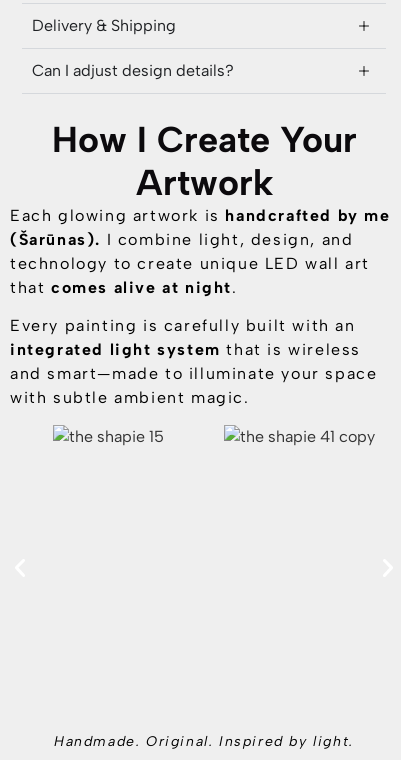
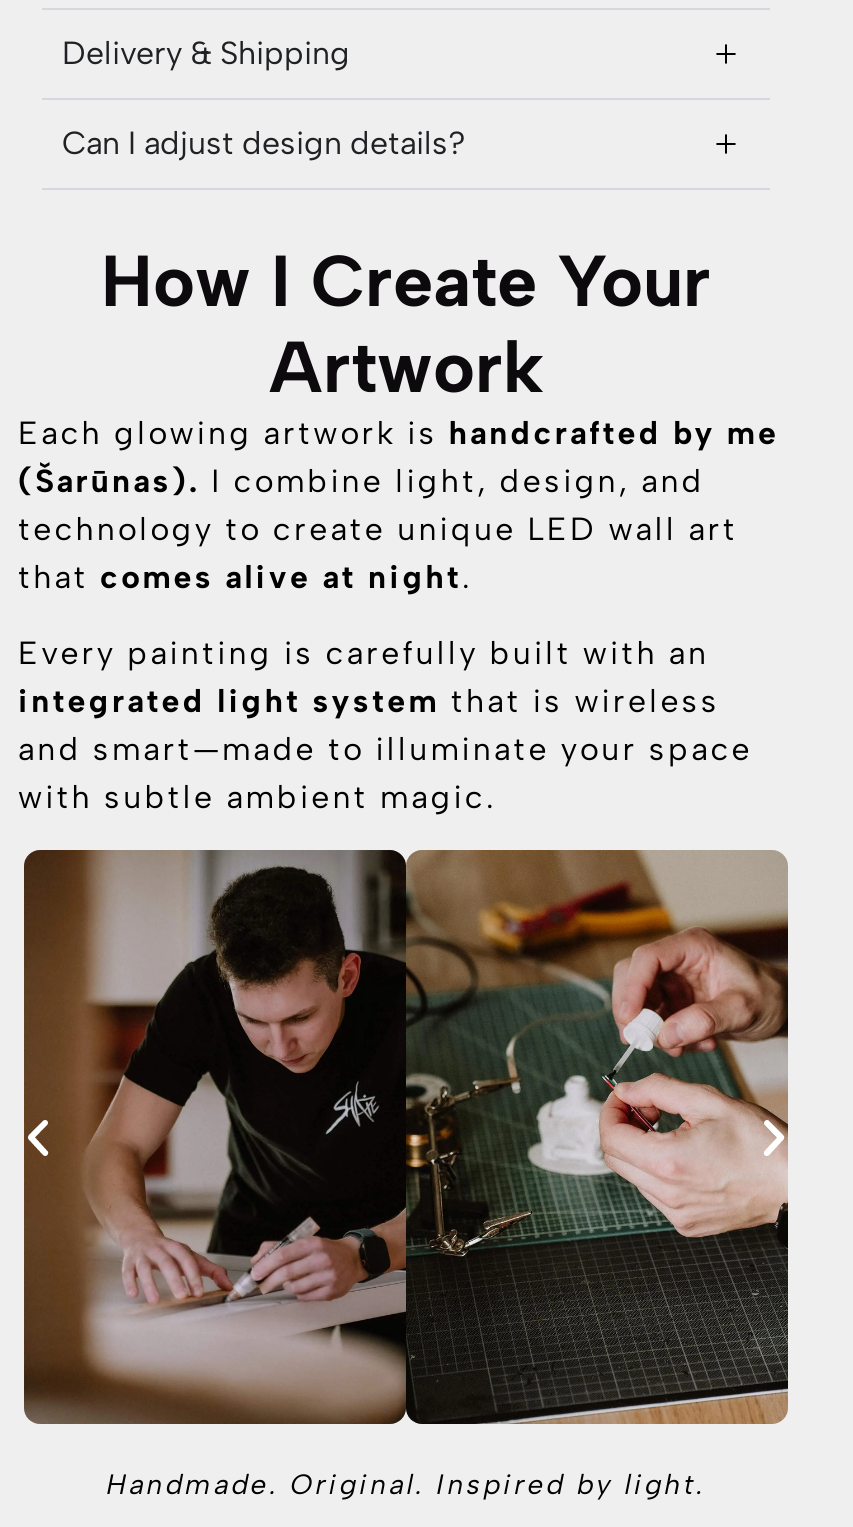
+ [image]
